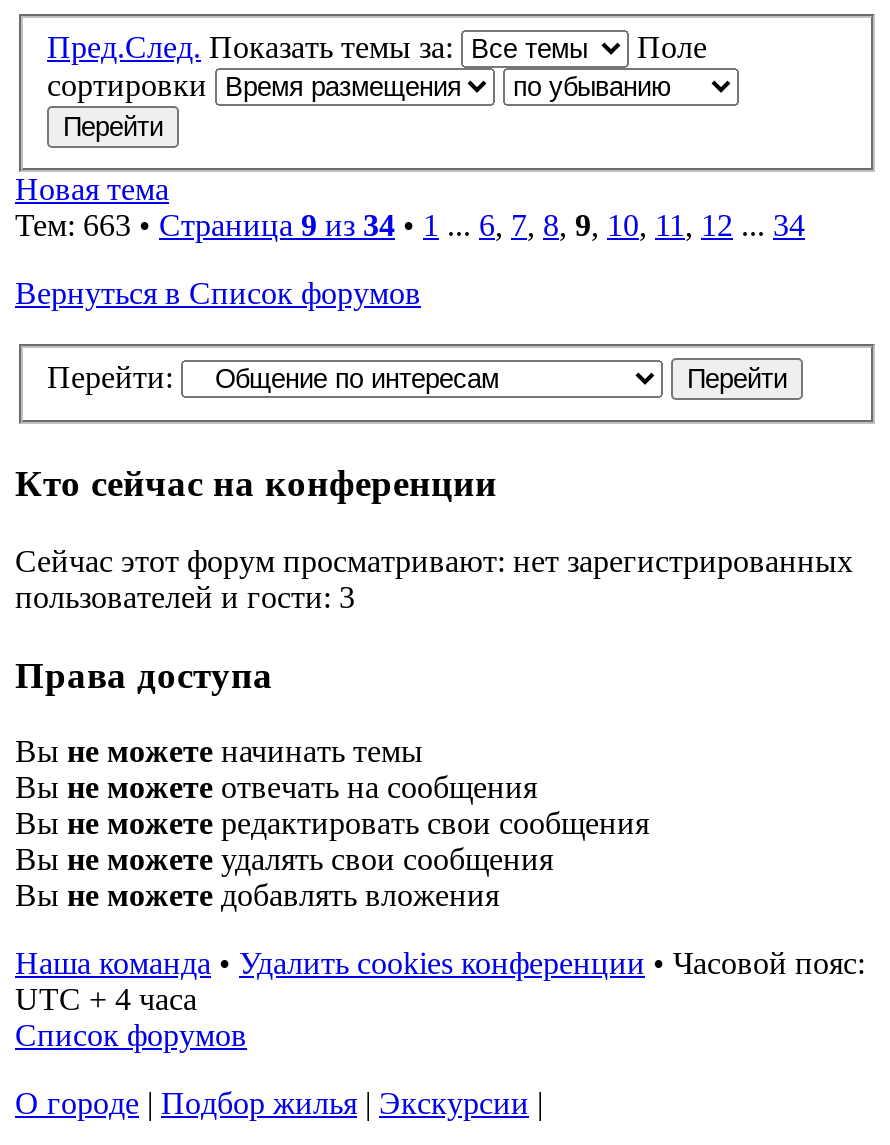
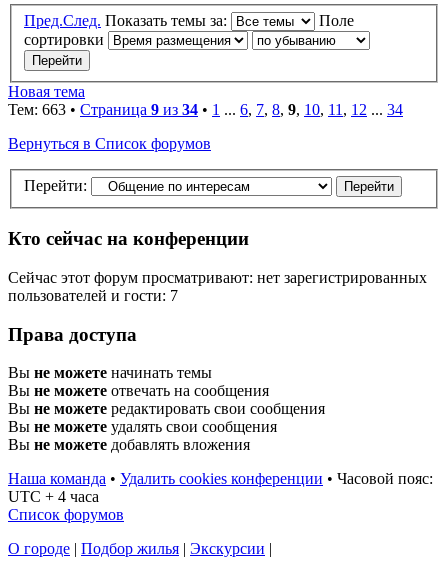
- пользователей и гости: 3
+ пользователей и гости: 7
